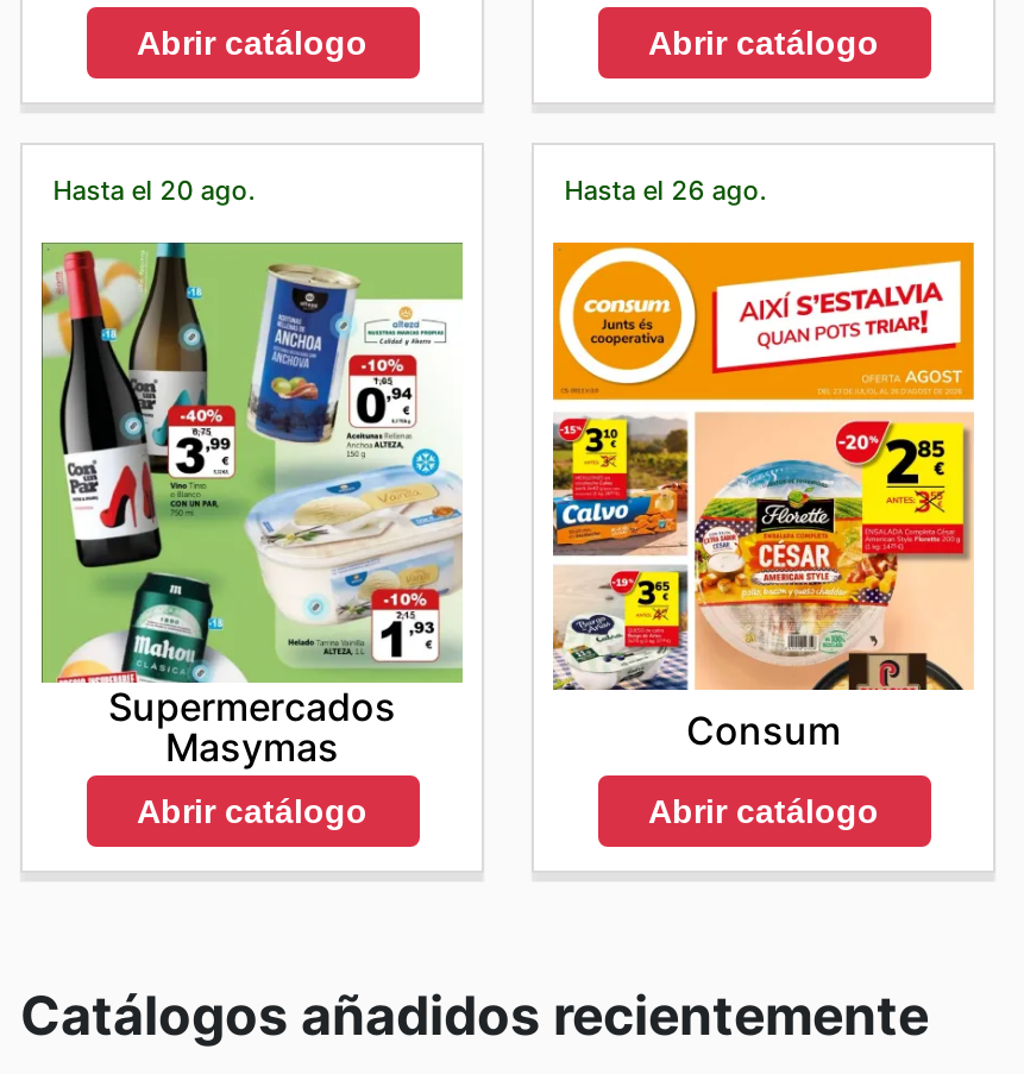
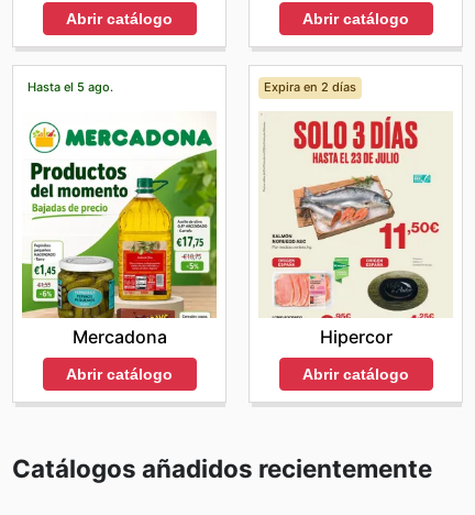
- Hasta el 20 ago.
+ Hasta el 5 ago.

- Hasta el 26 ago.
+ Expira en 2 días

- [image]
- Supermercados
- Masymas
+ [image]
+ Mercadona

- [image]
- Consum
+ [image]
+ Hipercor
